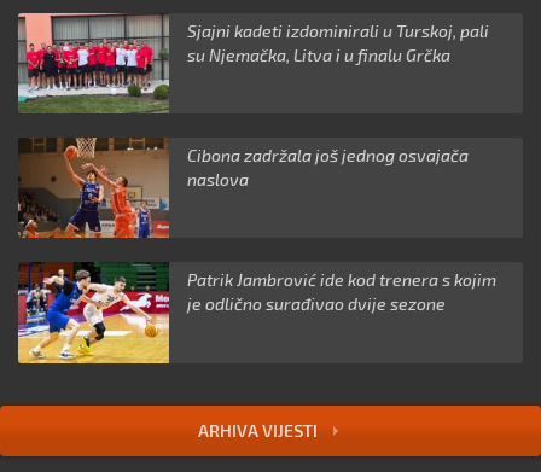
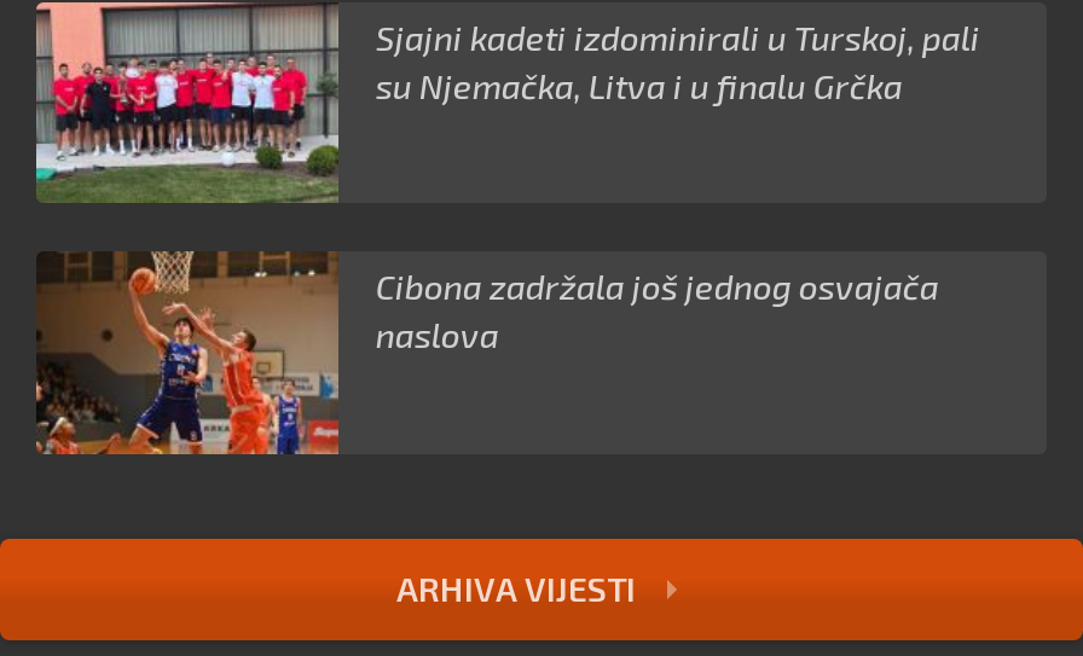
- [image]
- Patrik Jambrović ide kod trenera s kojim
- je odlično surađivao dvije sezone
